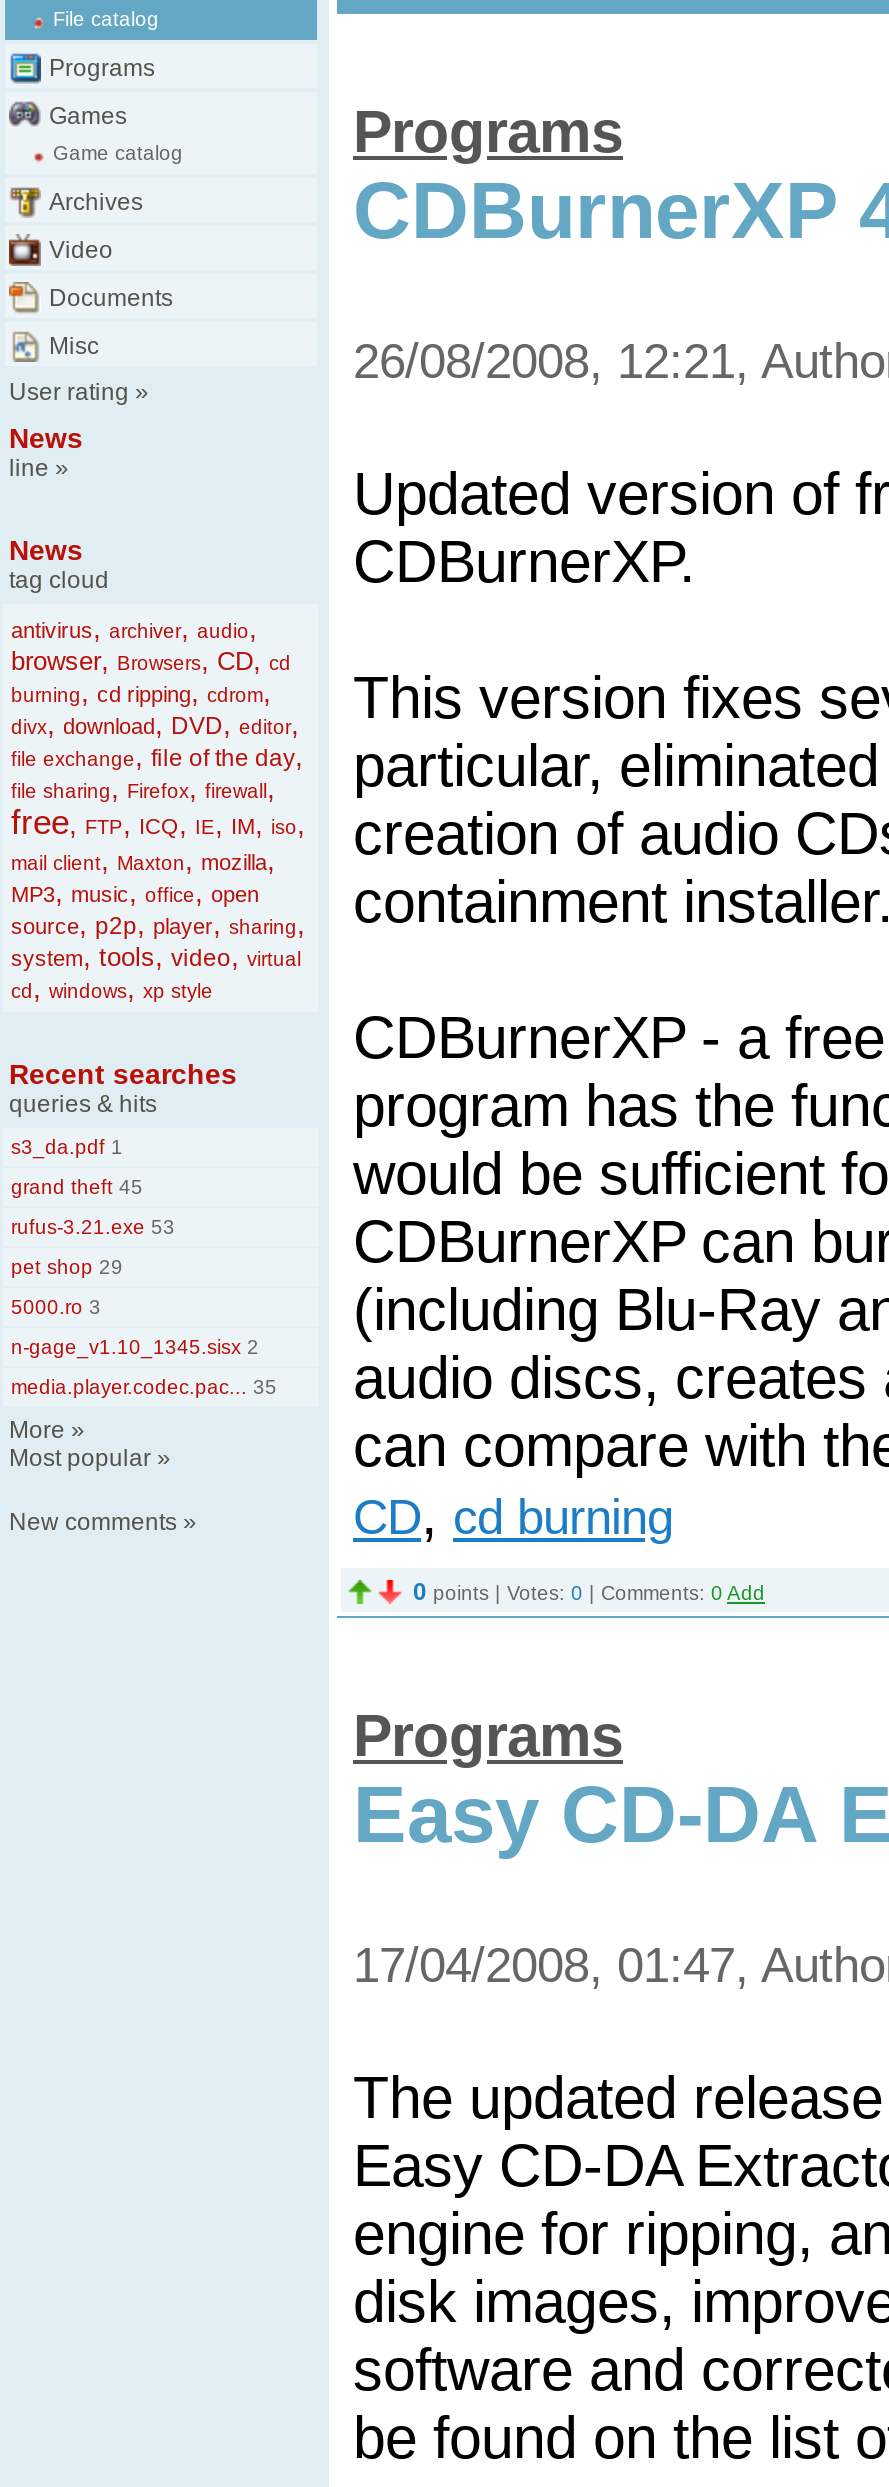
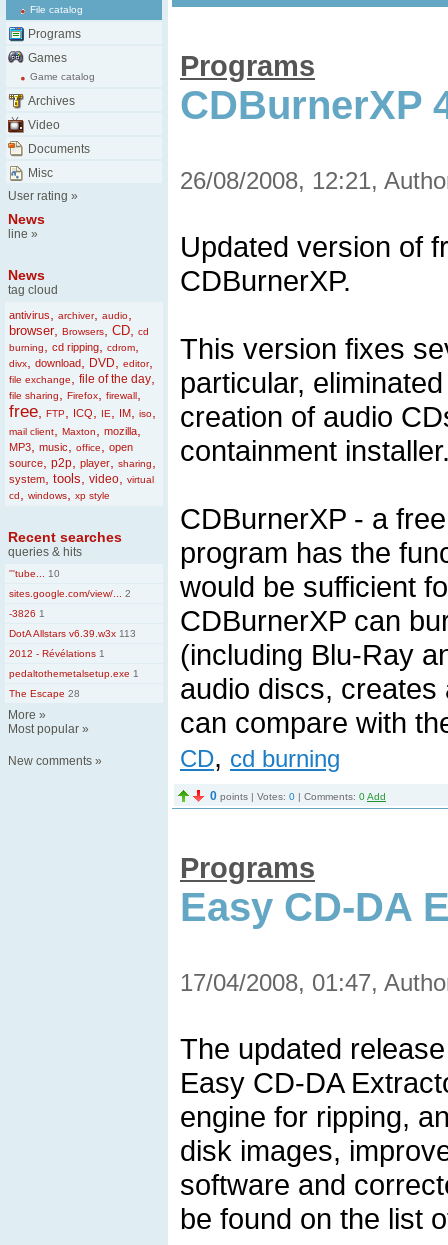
- s3_da.pdf 1
+ '''tube... 10

- grand theft 45
+ sites.google.com/view/... 2

- rufus-3.21.exe 53
+ -3826 1

- pet shop 29
+ DotA Allstars v6.39.w3x 113

- 5000.ro 3
+ 2012 - Révélations 1

- n-gage_v1.10_1345.sisx 2
+ pedaltothemetalsetup.exe 1

- media.player.codec.pac... 35
+ The Escape 28
